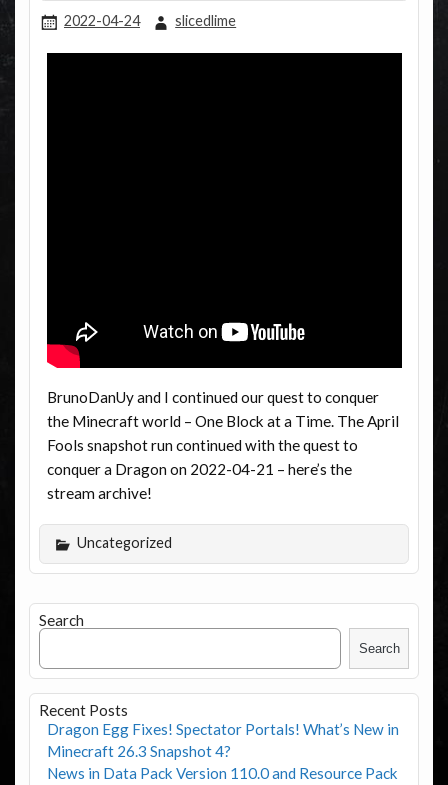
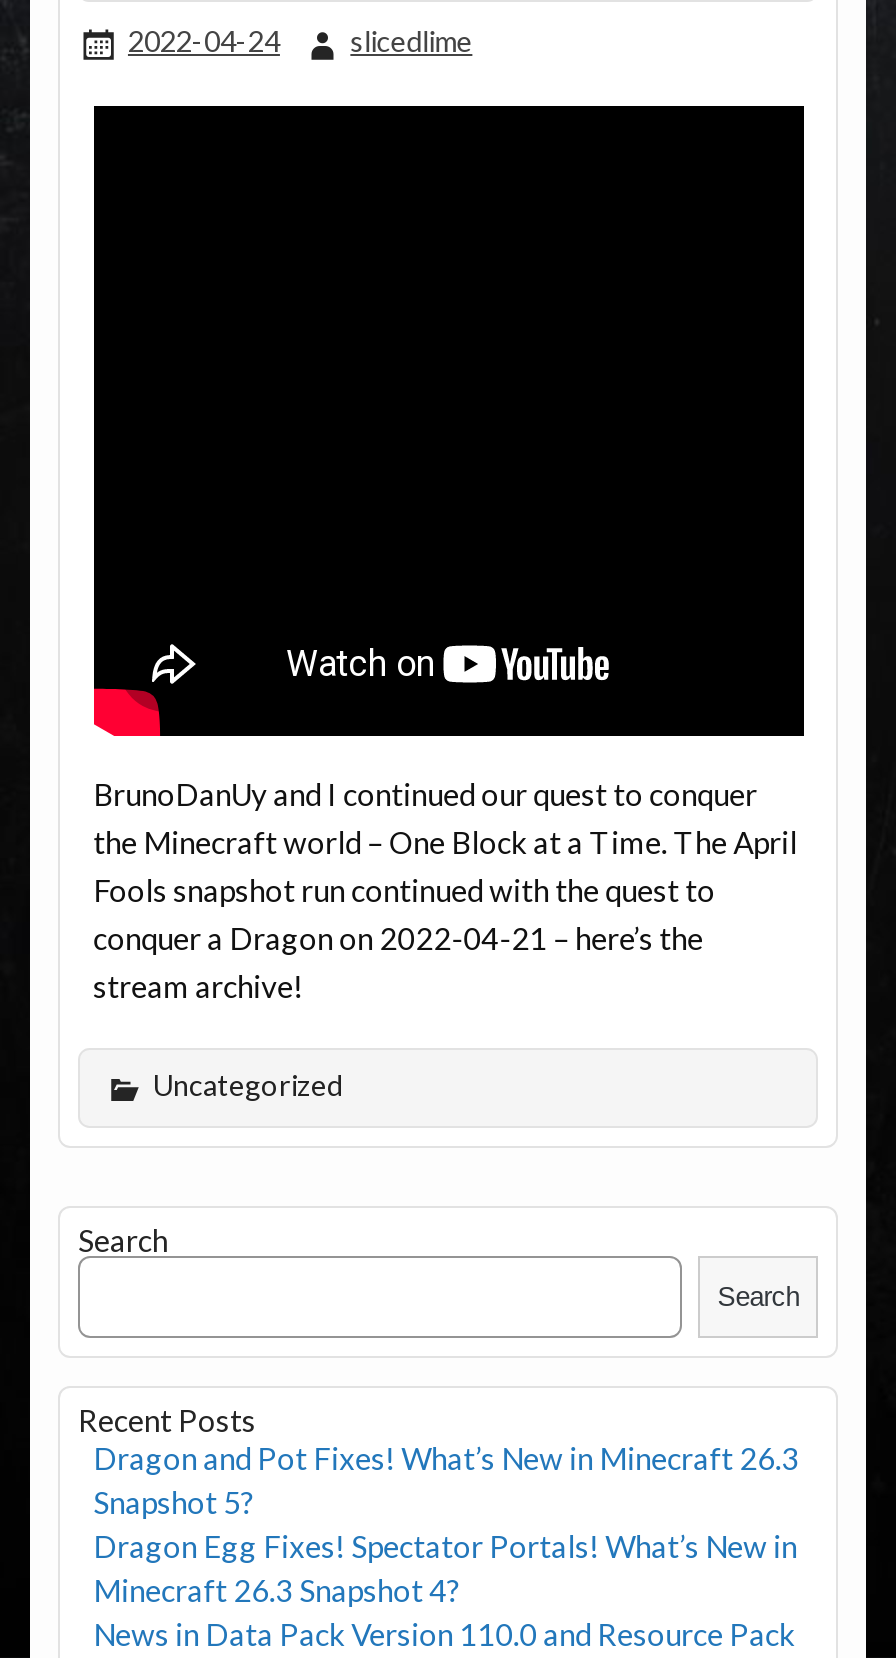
+ Dragon and Pot Fixes! What’s New in Minecraft 26.3
+ Snapshot 5?
